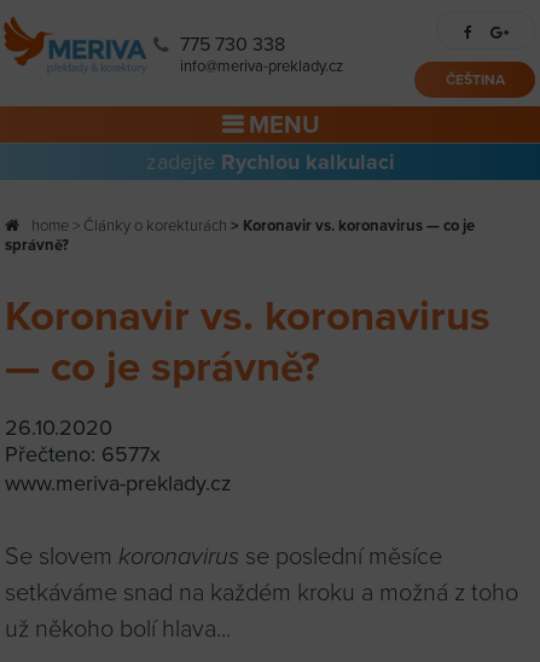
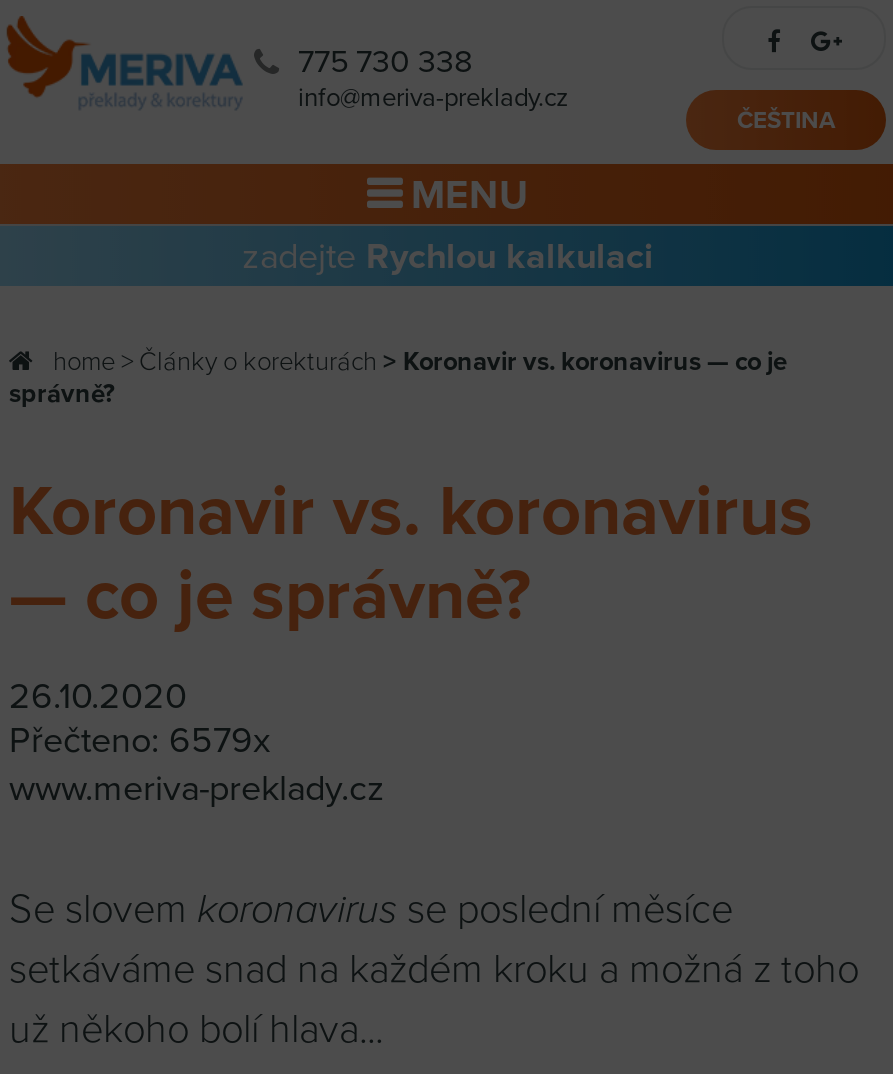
- Přečteno: 6577x
+ Přečteno: 6579x
